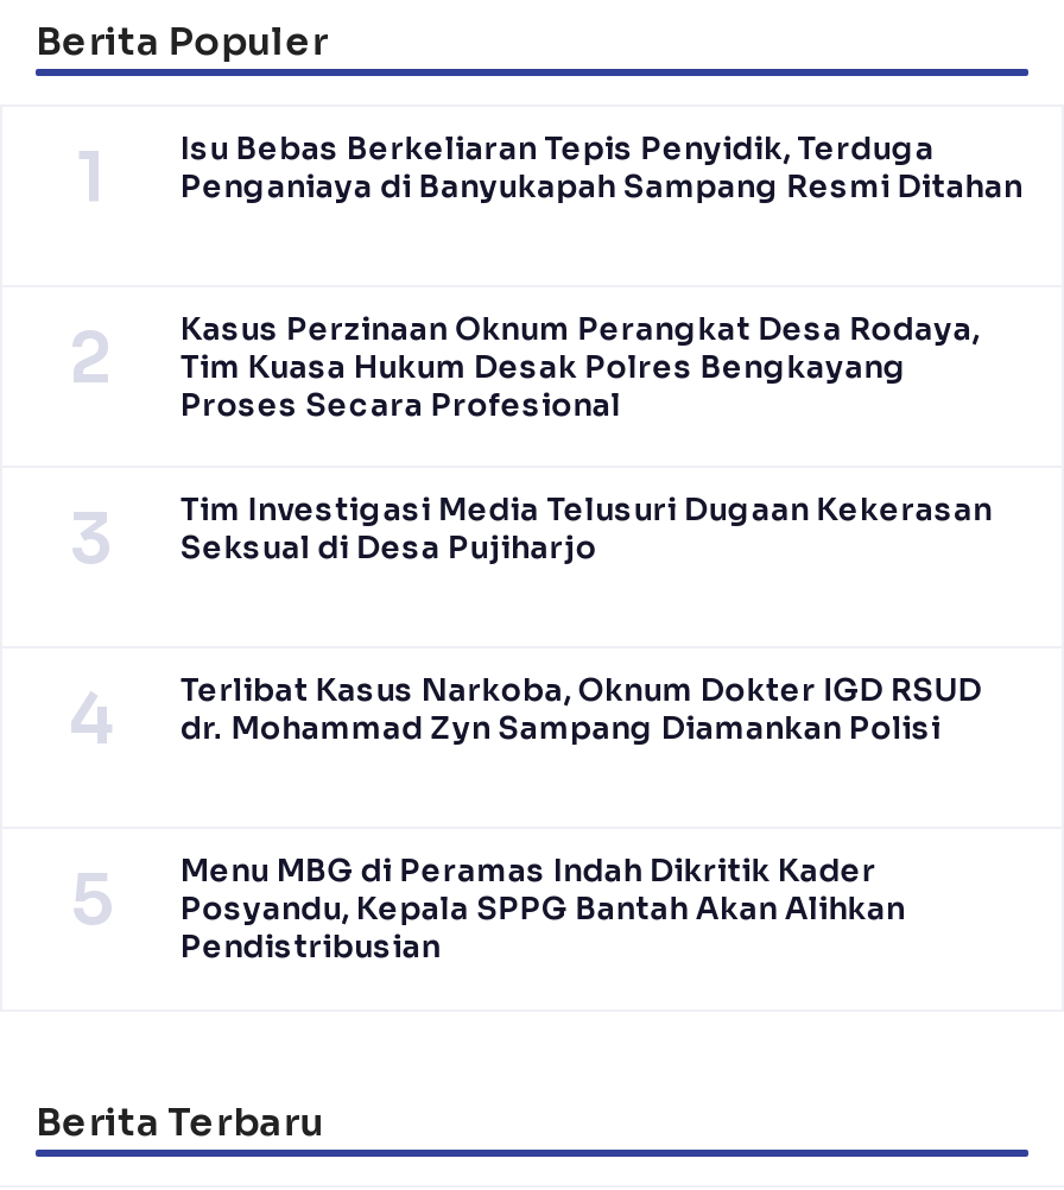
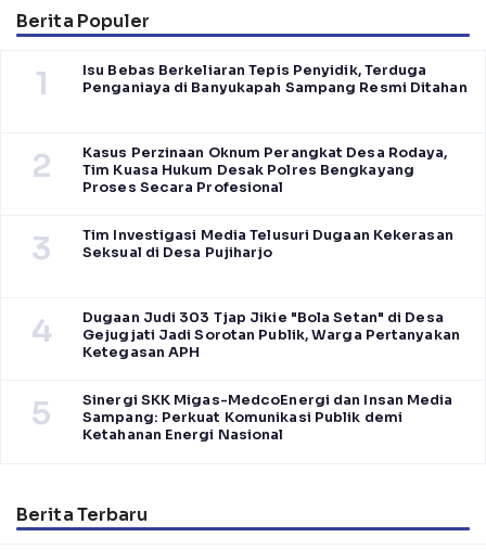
- Terlibat Kasus Narkoba, Oknum Dokter IGD RSUD
- dr. Mohammad Zyn Sampang Diamankan Polisi
+ Dugaan Judi 303 Tjap Jikie "Bola Setan" di Desa
+ Gejugjati Jadi Sorotan Publik, Warga Pertanyakan
+ Ketegasan APH

- Menu MBG di Peramas Indah Dikritik Kader
- Posyandu, Kepala SPPG Bantah Akan Alihkan
- Pendistribusian
+ Sinergi SKK Migas-MedcoEnergi dan Insan Media
+ Sampang: Perkuat Komunikasi Publik demi
+ Ketahanan Energi Nasional
